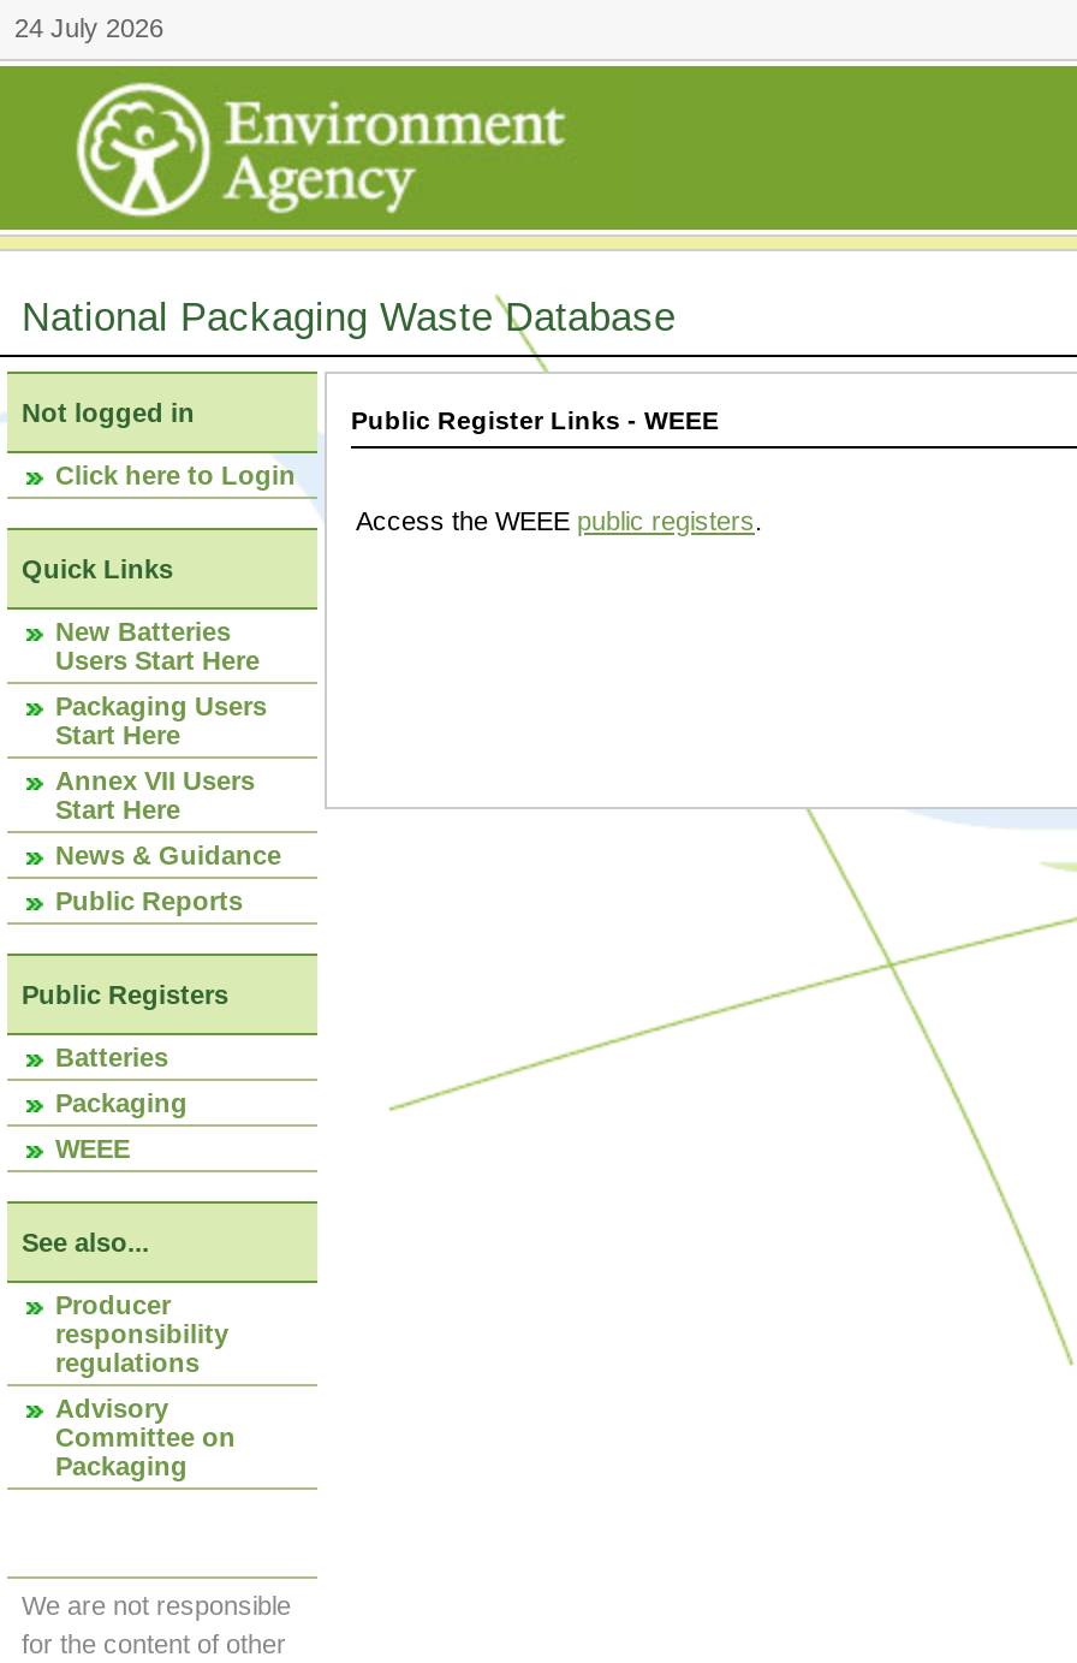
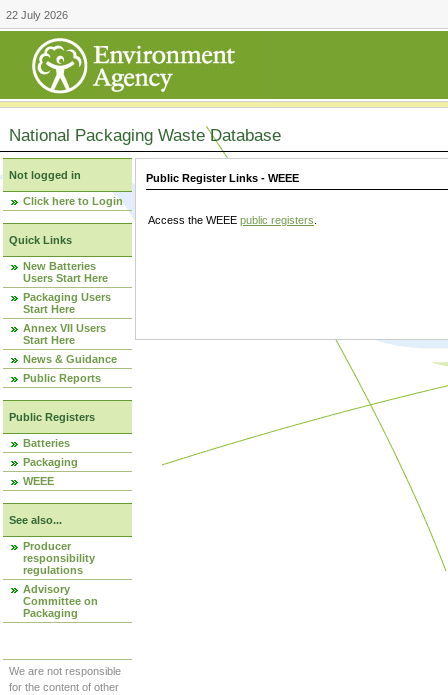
- 24 July 2026
+ 22 July 2026
